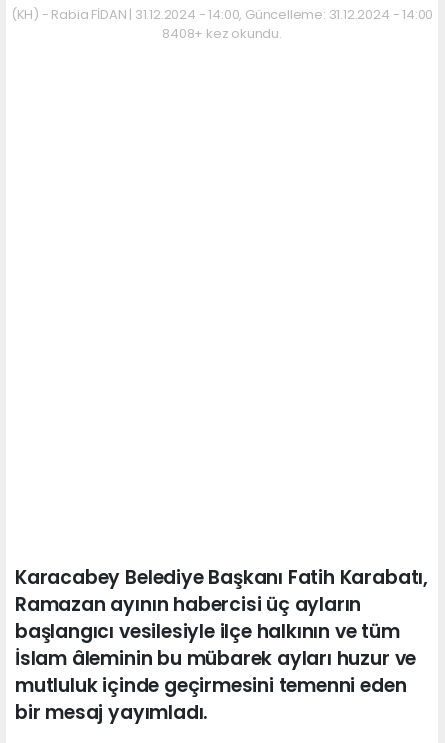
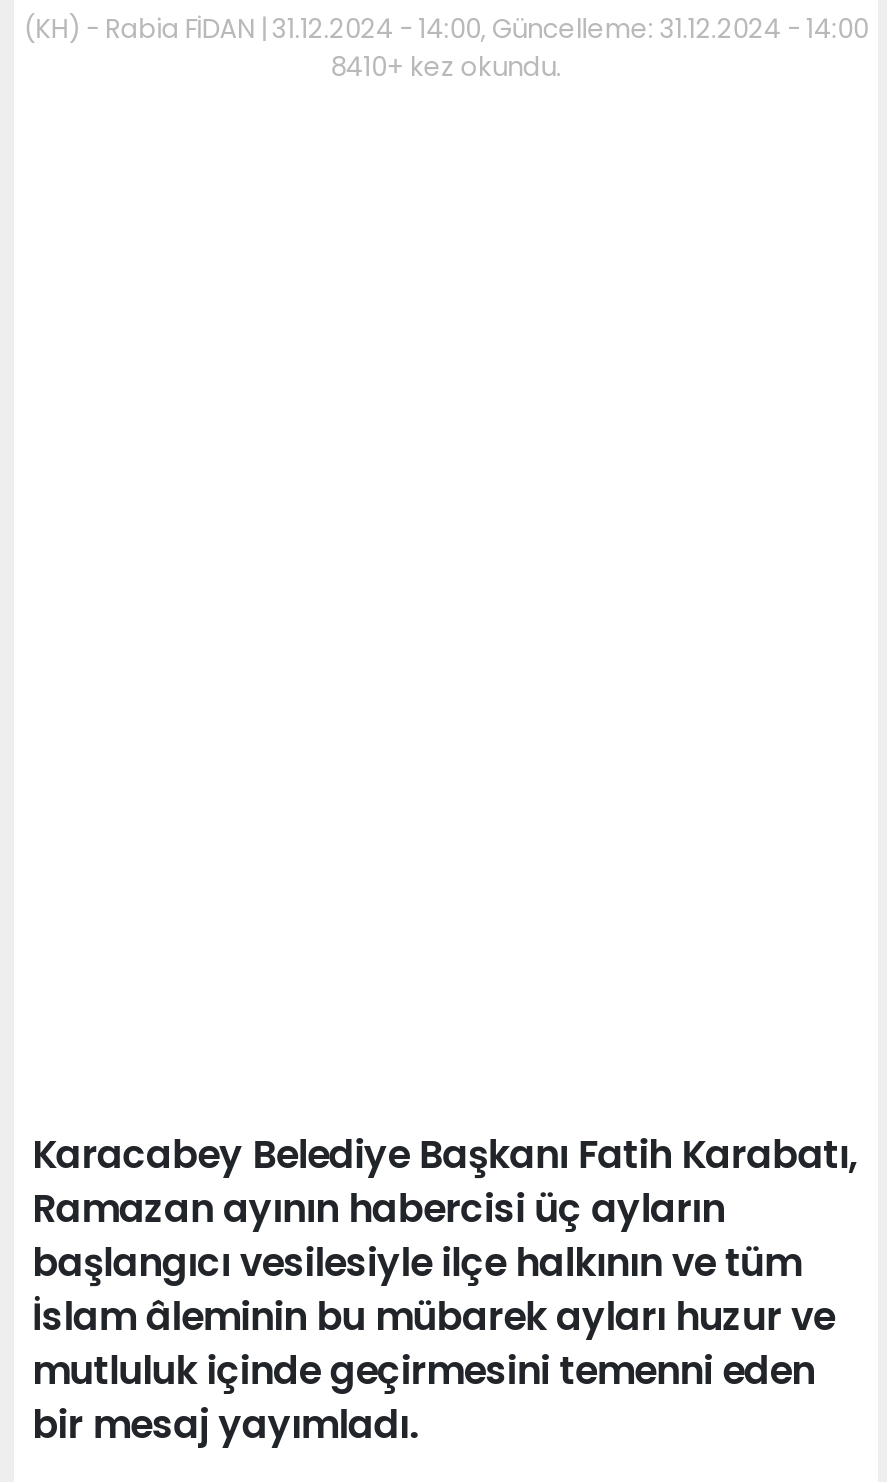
- 8408+ kez okundu.
+ 8410+ kez okundu.
